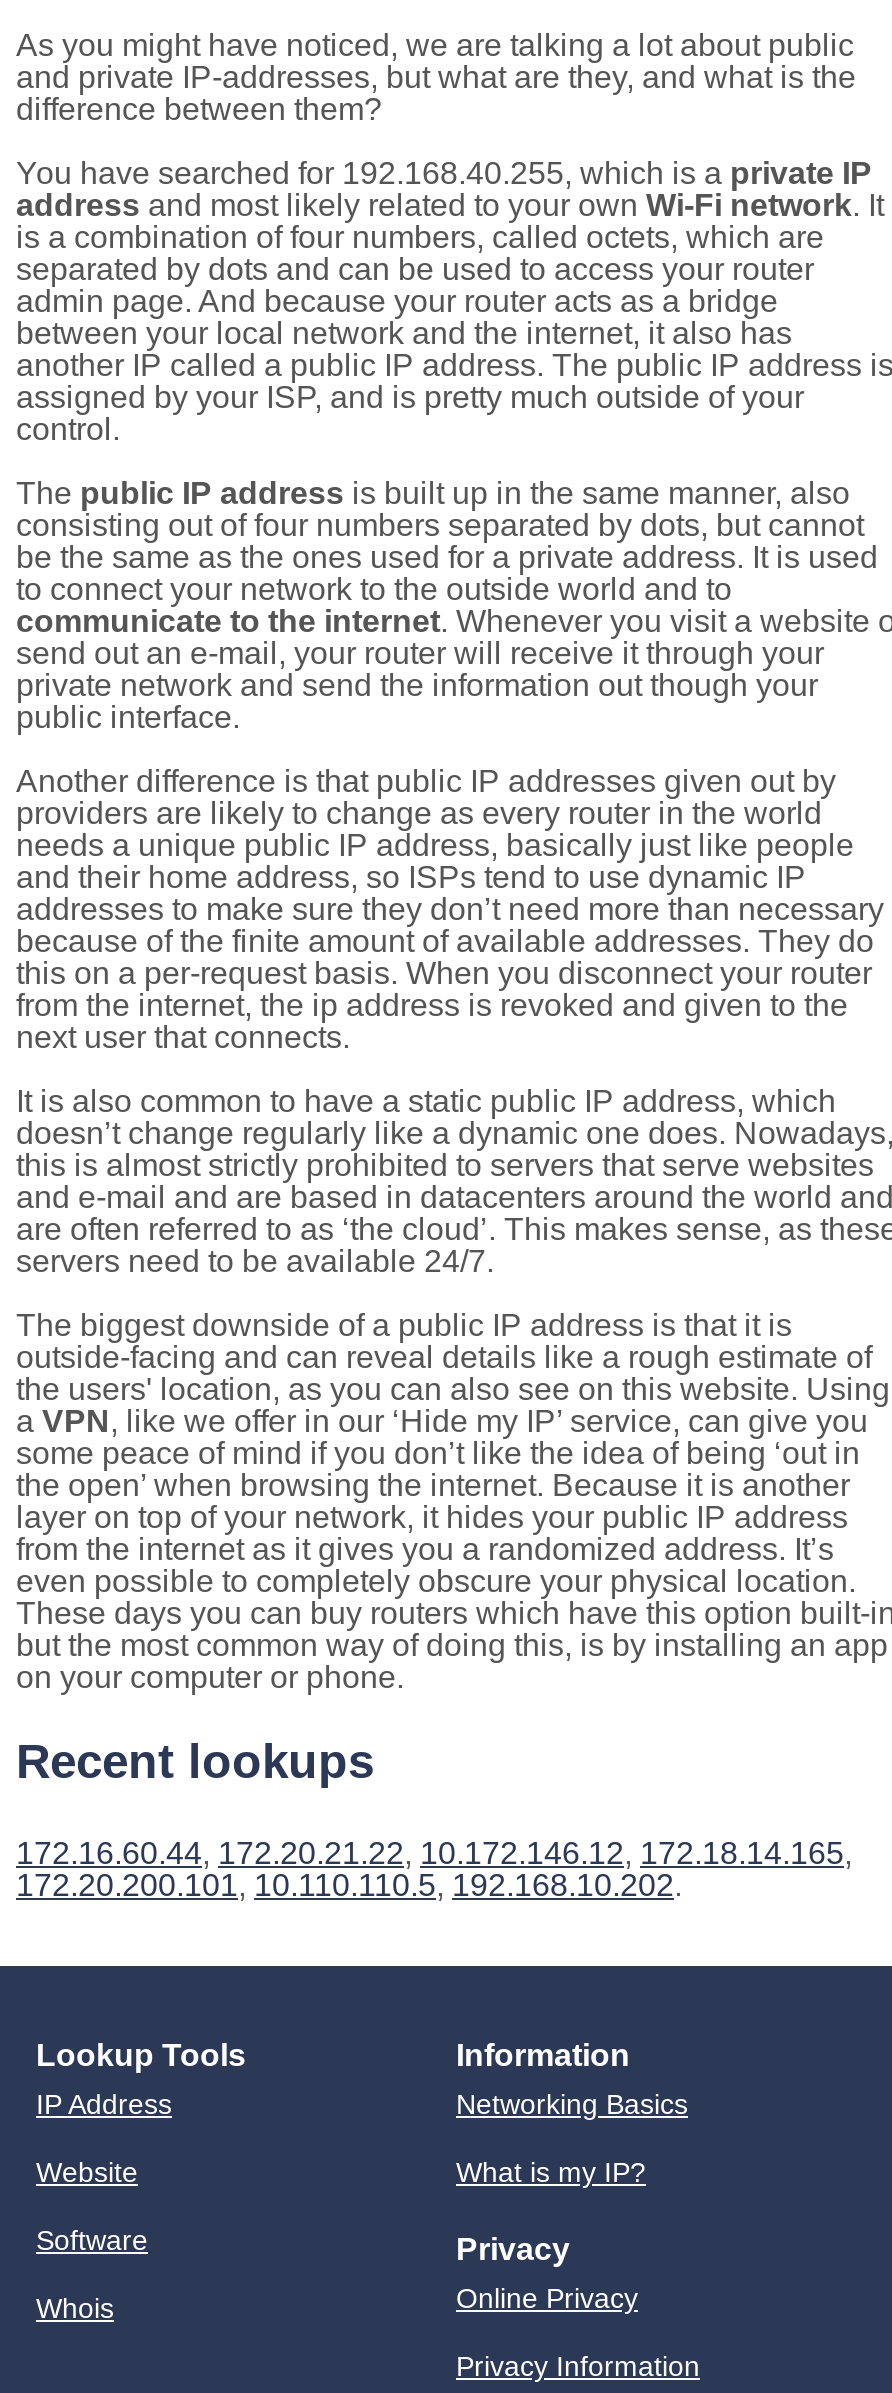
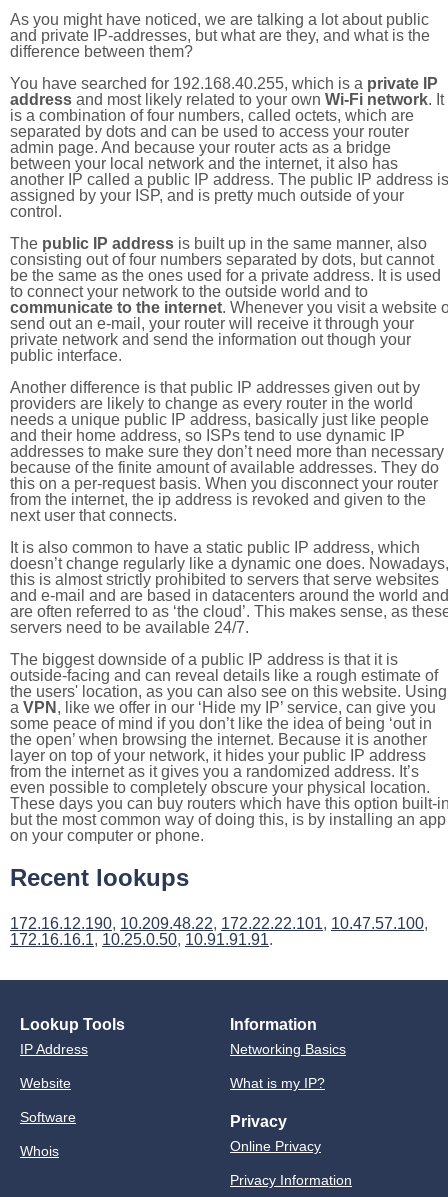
- 172.16.60.44, 172.20.21.22, 10.172.146.12, 172.18.14.165,
+ 172.16.12.190, 10.209.48.22, 172.22.22.101, 10.47.57.100,

- 172.20.200.101,10.110.110.5,192.168.10.202.
+ 172.16.16.1,10.25.0.50,10.91.91.91.
